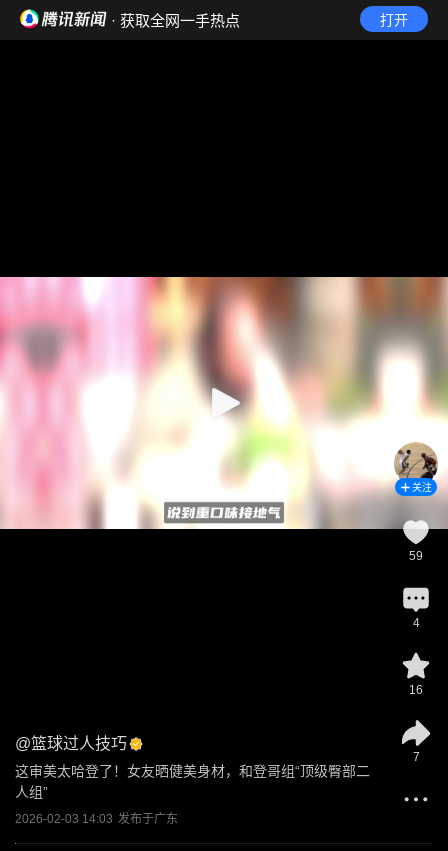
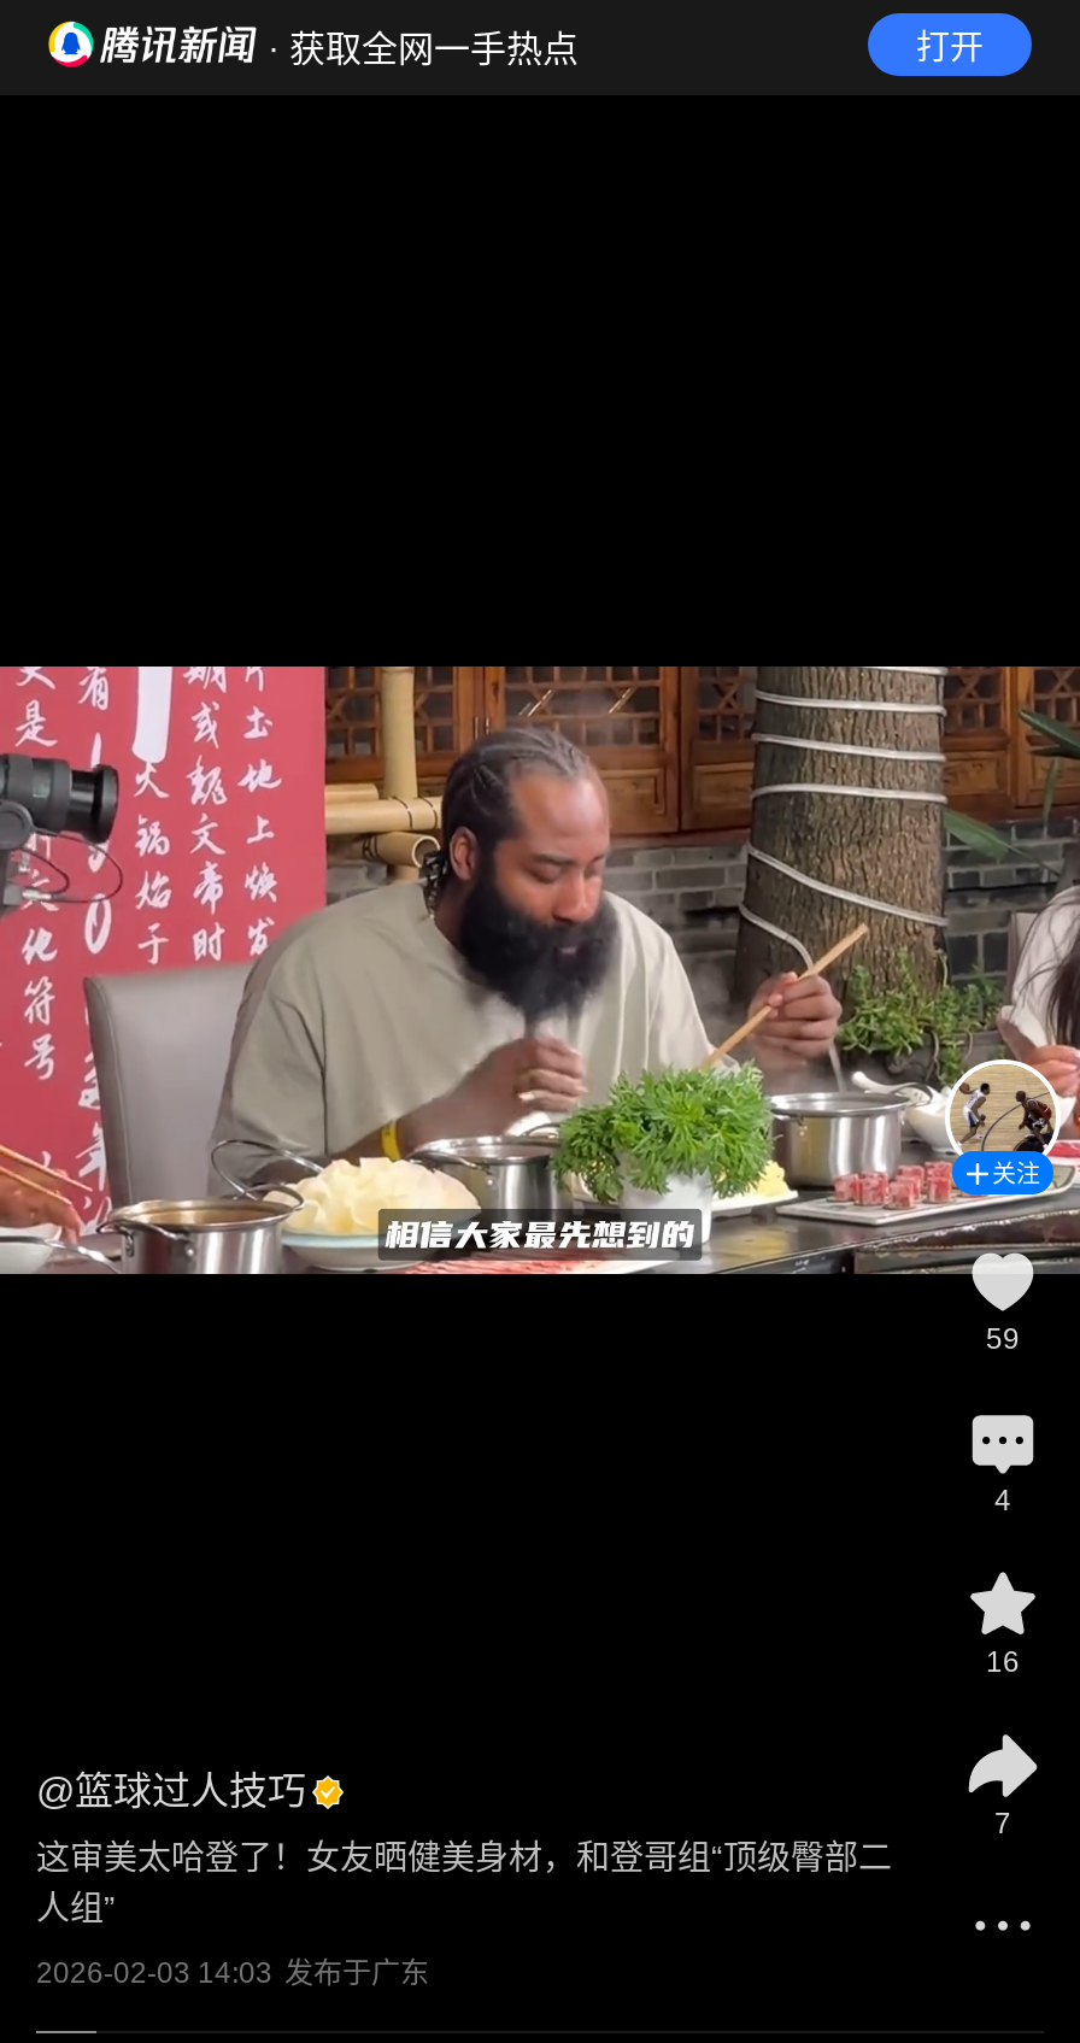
- [image]
+ [image]
